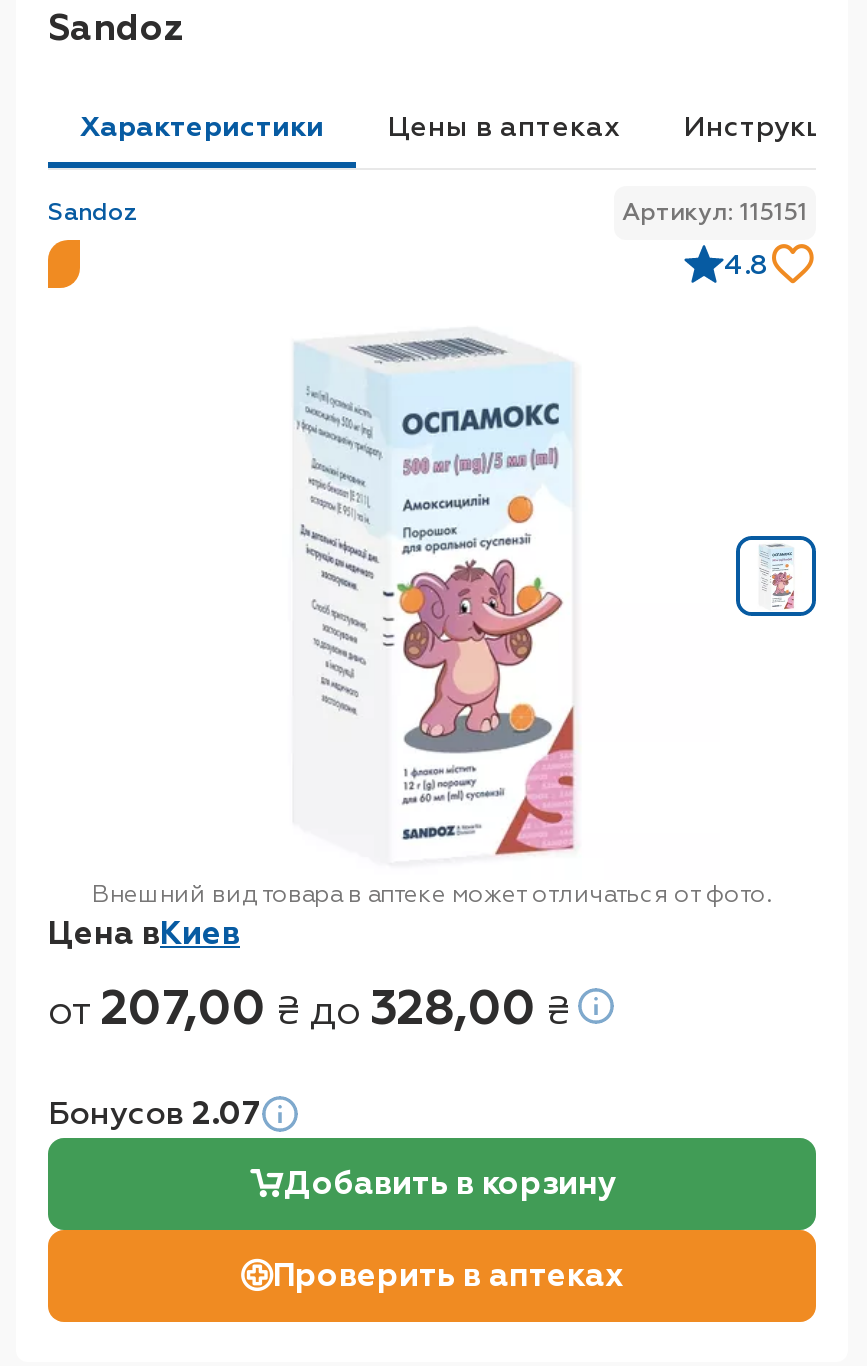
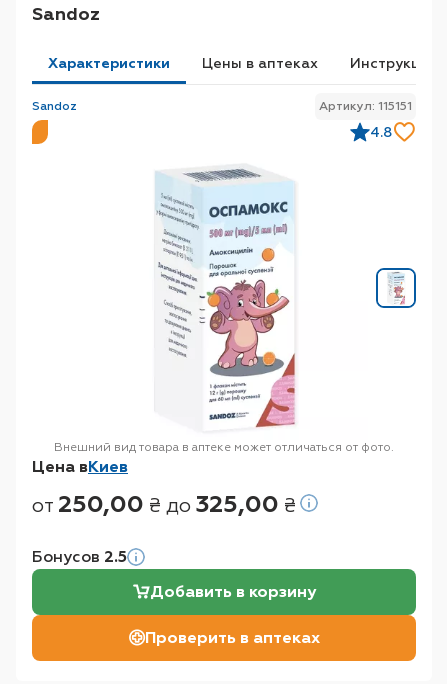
- от 207,00 ₴ до 328,00 ₴
+ от 250,00 ₴ до 325,00 ₴

- Бонусов 2.07
+ Бонусов 2.5
